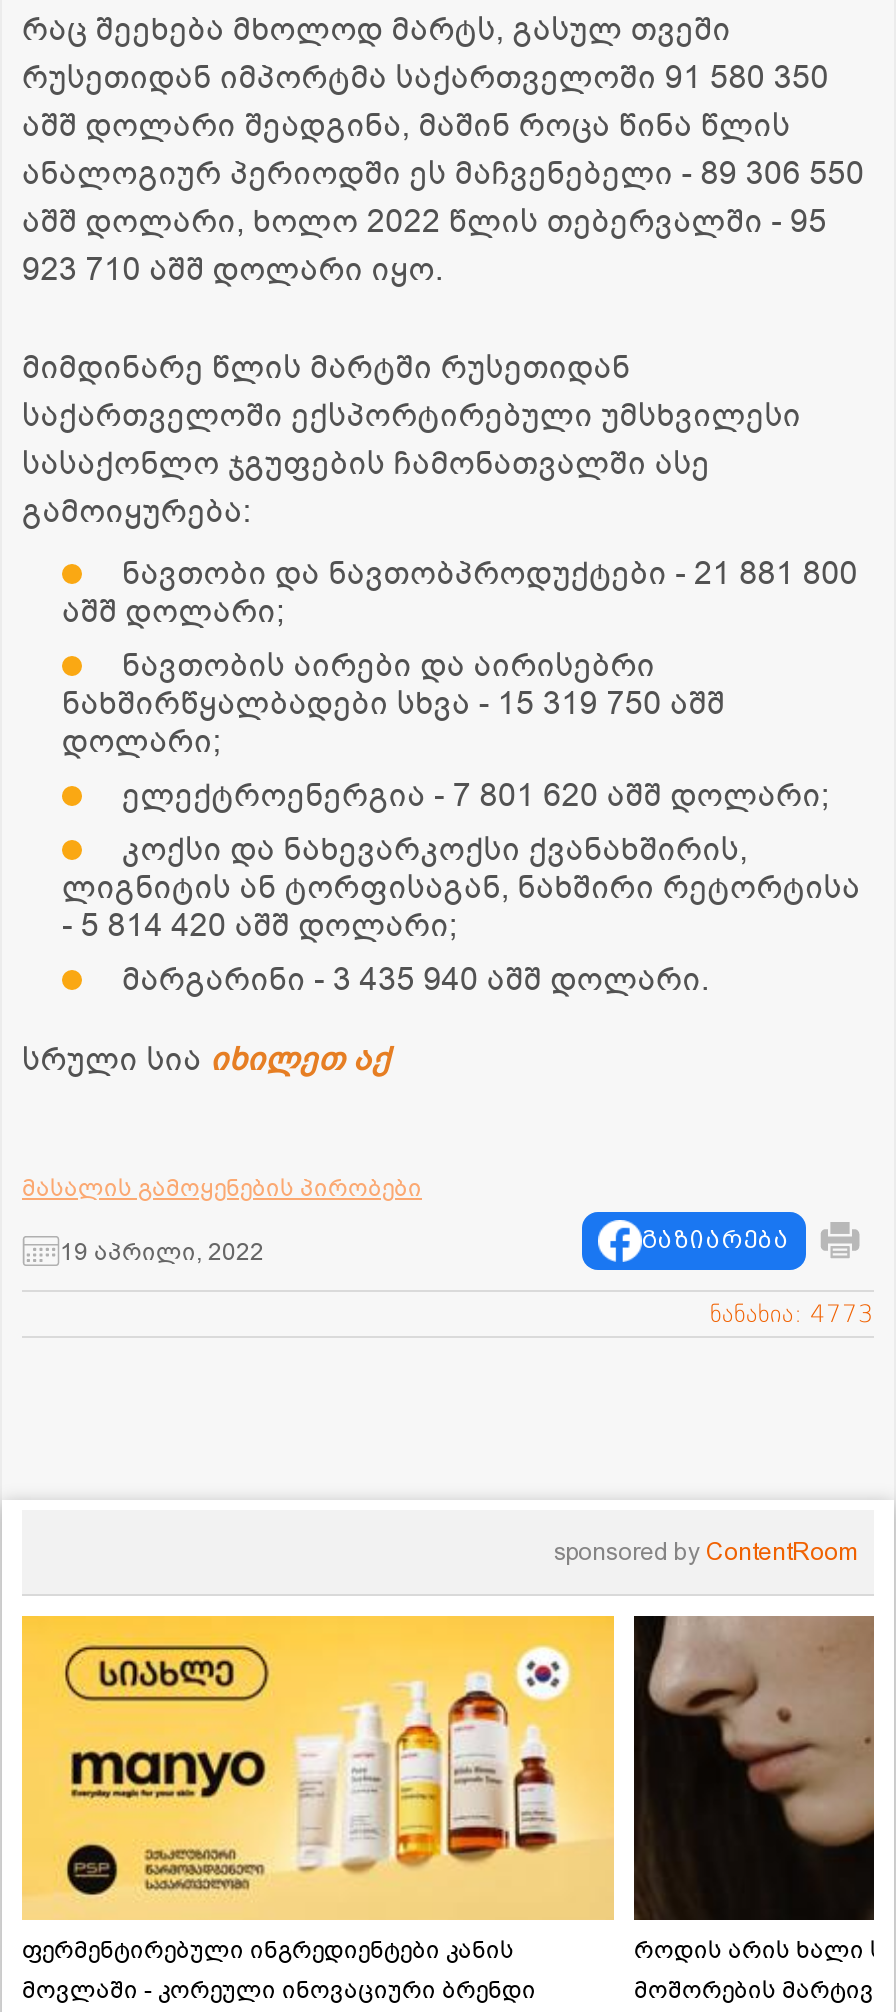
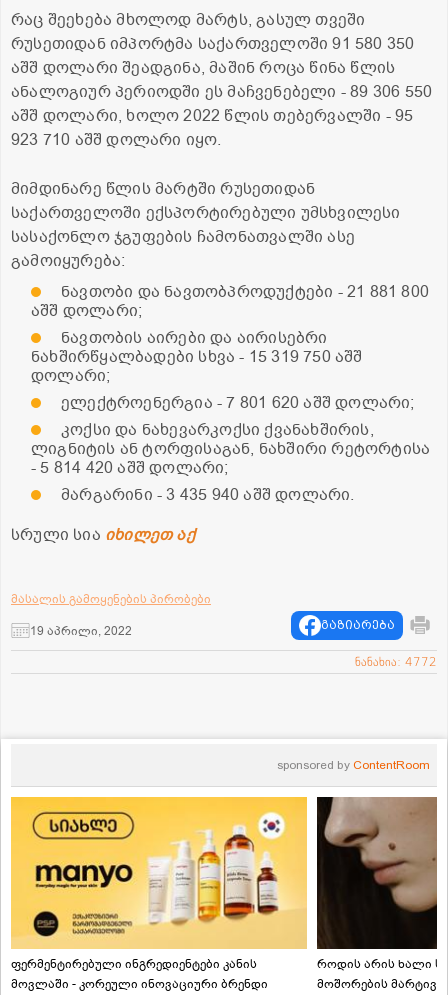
- ნანახია: 4773
+ ნანახია: 4772
